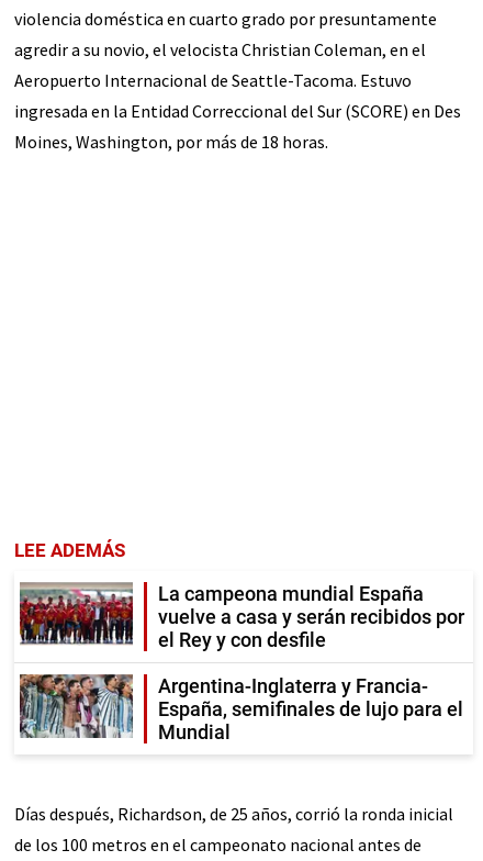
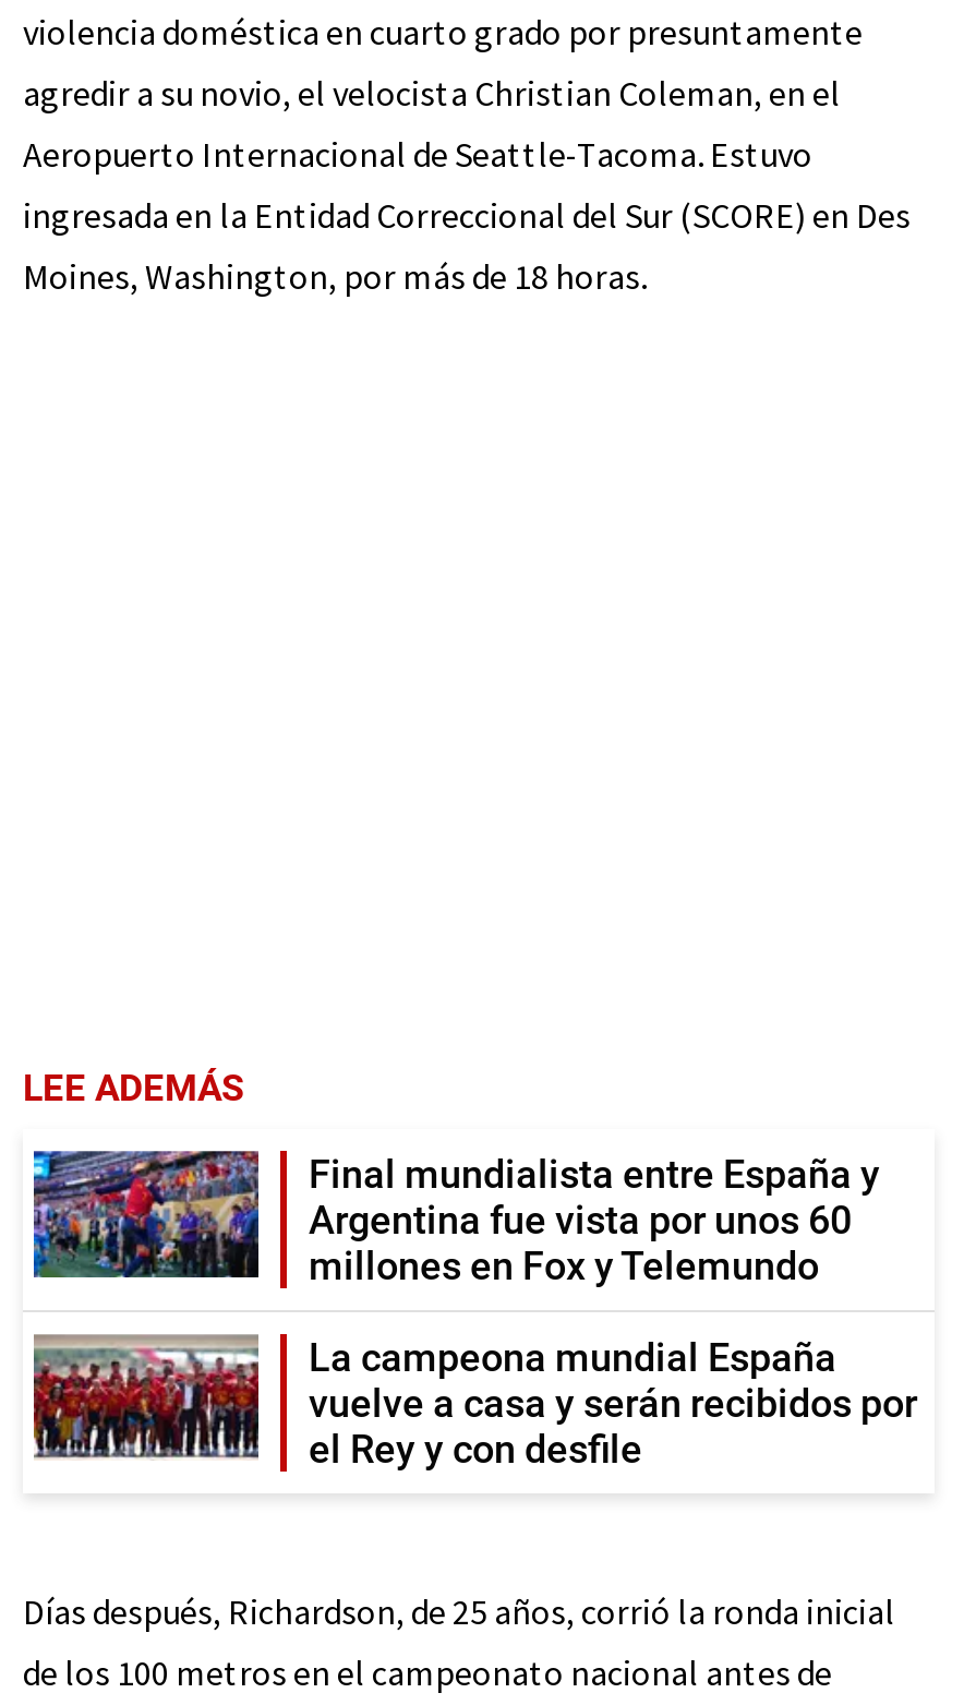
+ [image]
+ Final mundialista entre España y
+ Argentina fue vista por unos 60
+ millones en Fox y Telemundo

moved down: [image] | La campeona mundial España | vuelve a casa y serán recibidos por | el Rey y con desfile

- [image]
- Argentina-Inglaterra y Francia-
- España, semifinales de lujo para el
- Mundial
